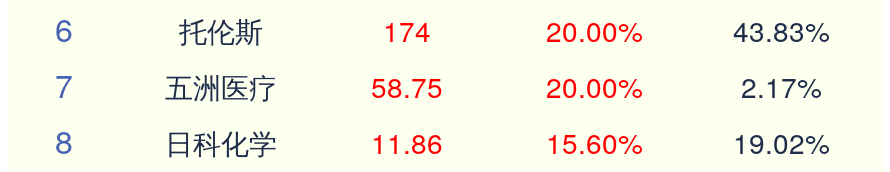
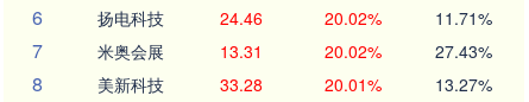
- 托伦斯
- 174
- 20.00%
- 43.83%
+ 扬电科技
+ 24.46
+ 20.02%
+ 11.71%

- 五洲医疗
- 58.75
- 20.00%
- 2.17%
+ 米奥会展
+ 13.31
+ 20.02%
+ 27.43%

- 日科化学
- 11.86
- 15.60%
- 19.02%
+ 美新科技
+ 33.28
+ 20.01%
+ 13.27%
